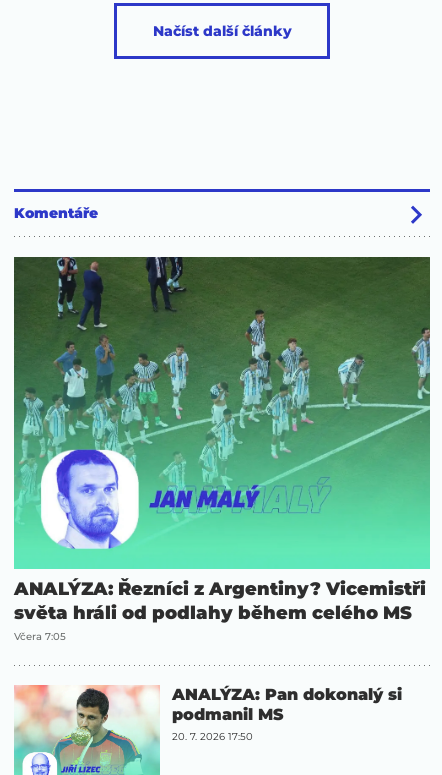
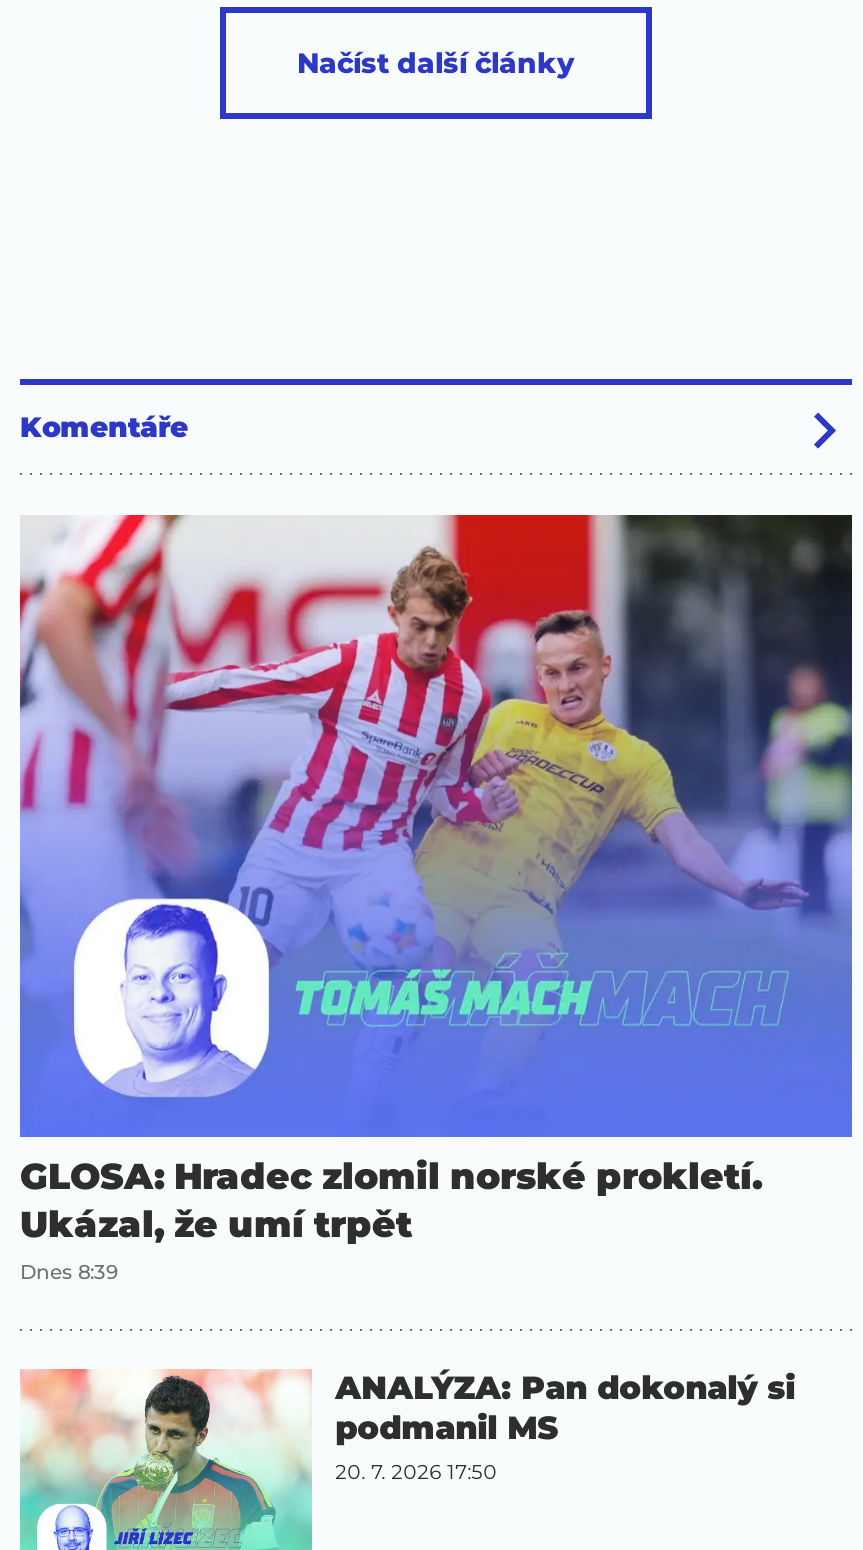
- [image]
- ANALÝZA: Řezníci z Argentiny? Vicemistři
- světa hráli od podlahy během celého MS
- Včera 7:05
+ [image]
+ GLOSA: Hradec zlomil norské prokletí.
+ Ukázal, že umí trpět
+ Dnes 8:39
